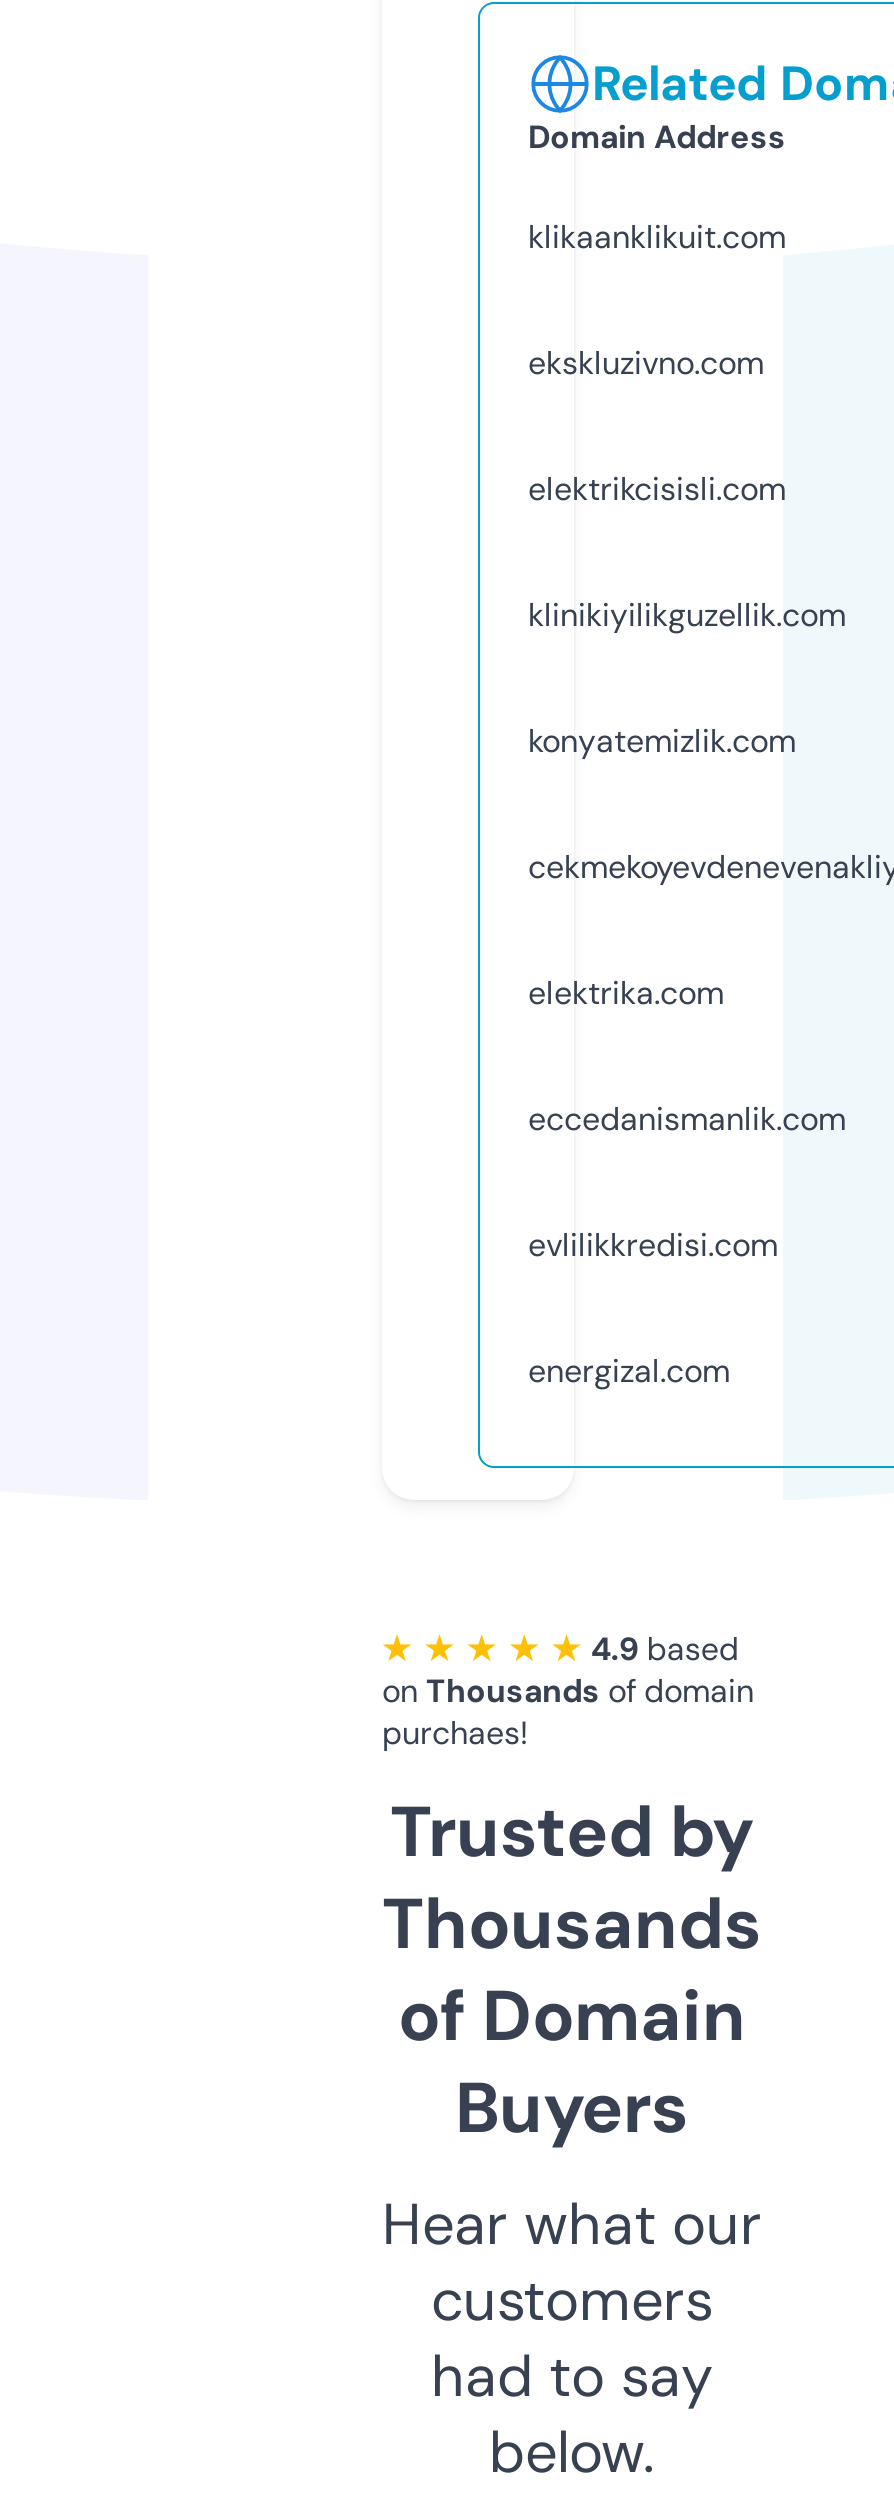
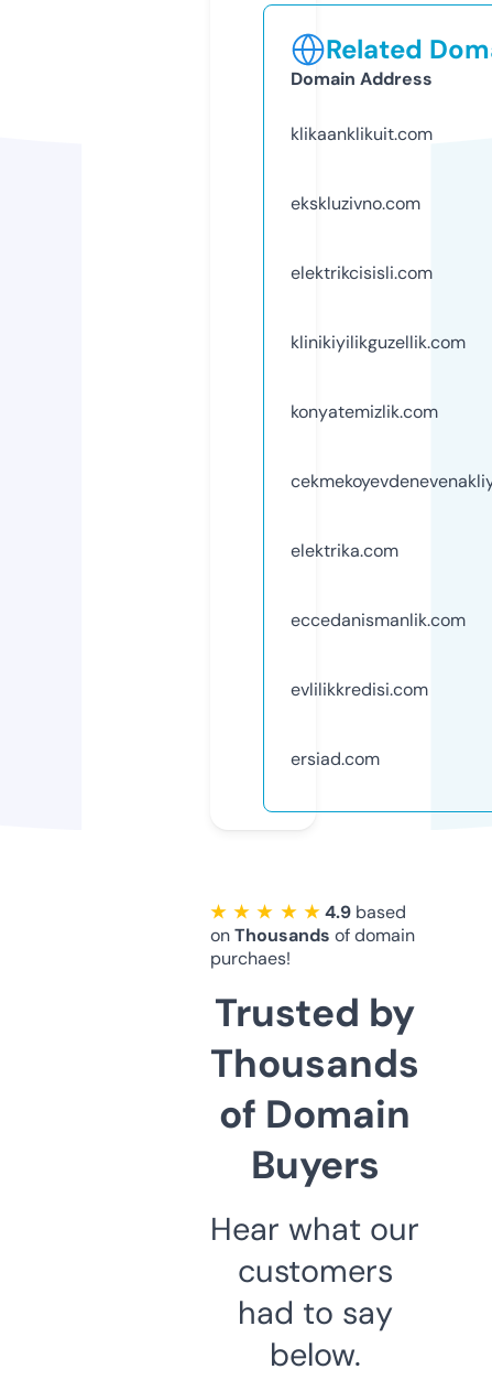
- energizal.com
+ ersiad.com
